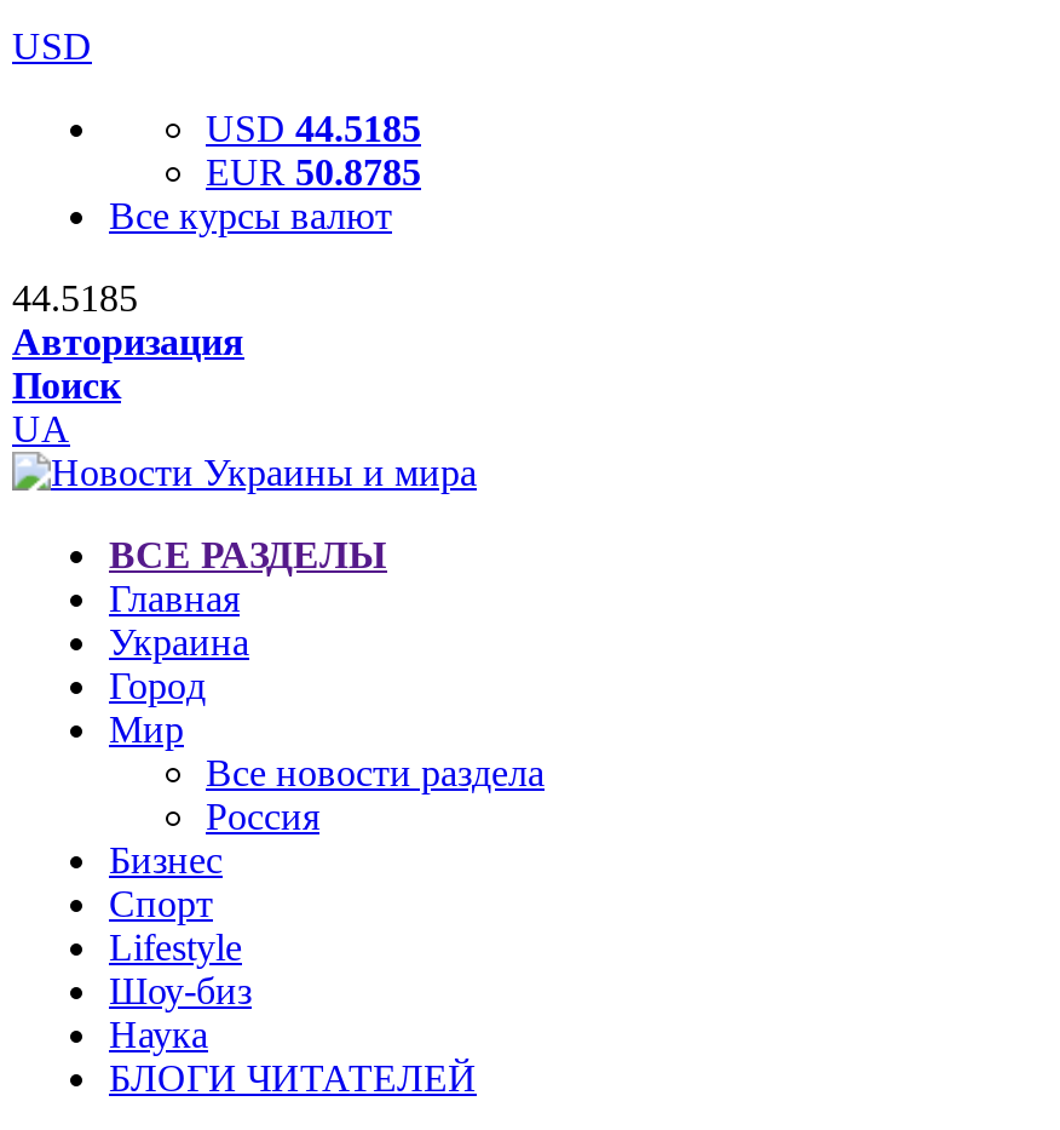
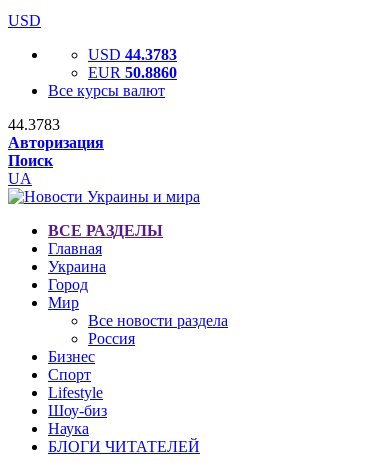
- USD 44.5185
+ USD 44.3783

- EUR 50.8785
+ EUR 50.8860

- 44.5185
+ 44.3783
